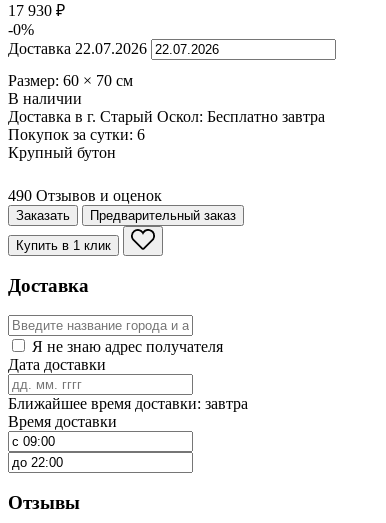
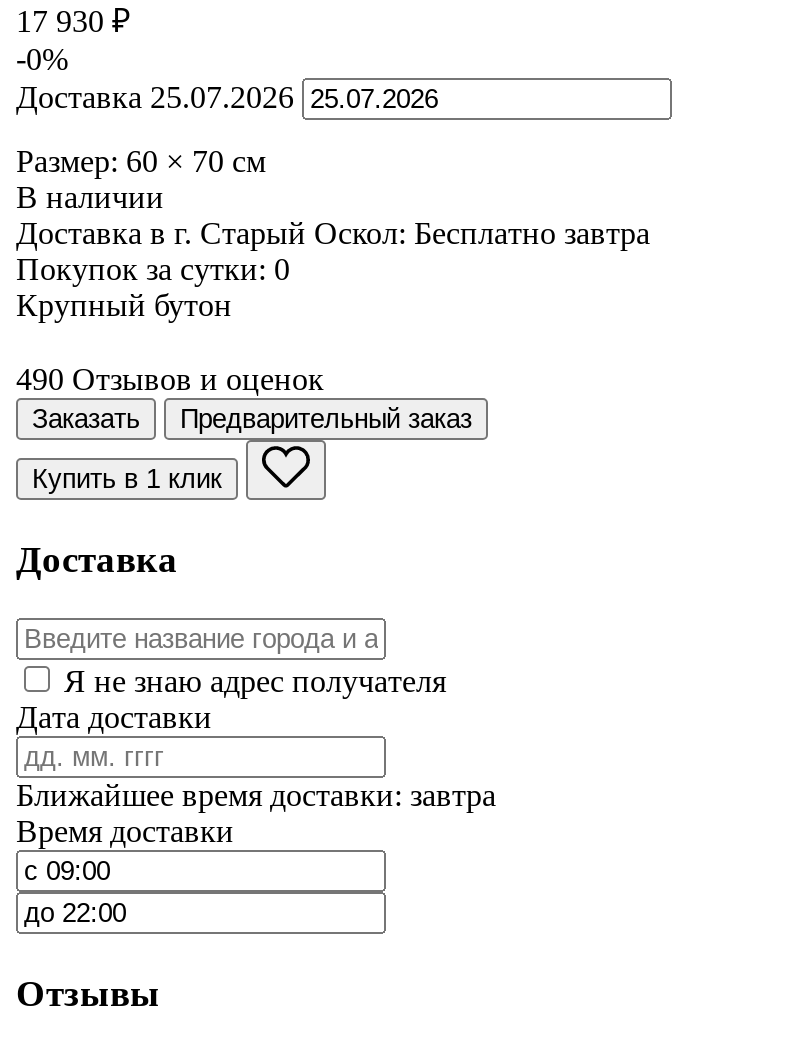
- Доставка 22.07.2026
+ Доставка 25.07.2026

- Покупок за сутки: 6
+ Покупок за сутки: 0
